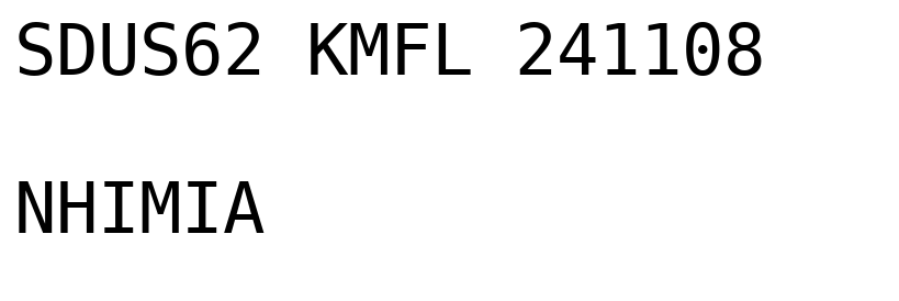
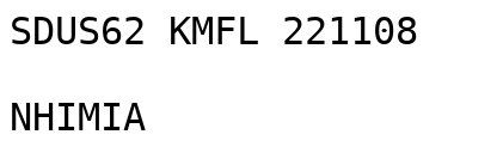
- SDUS62 KMFL 241108
+ SDUS62 KMFL 221108
